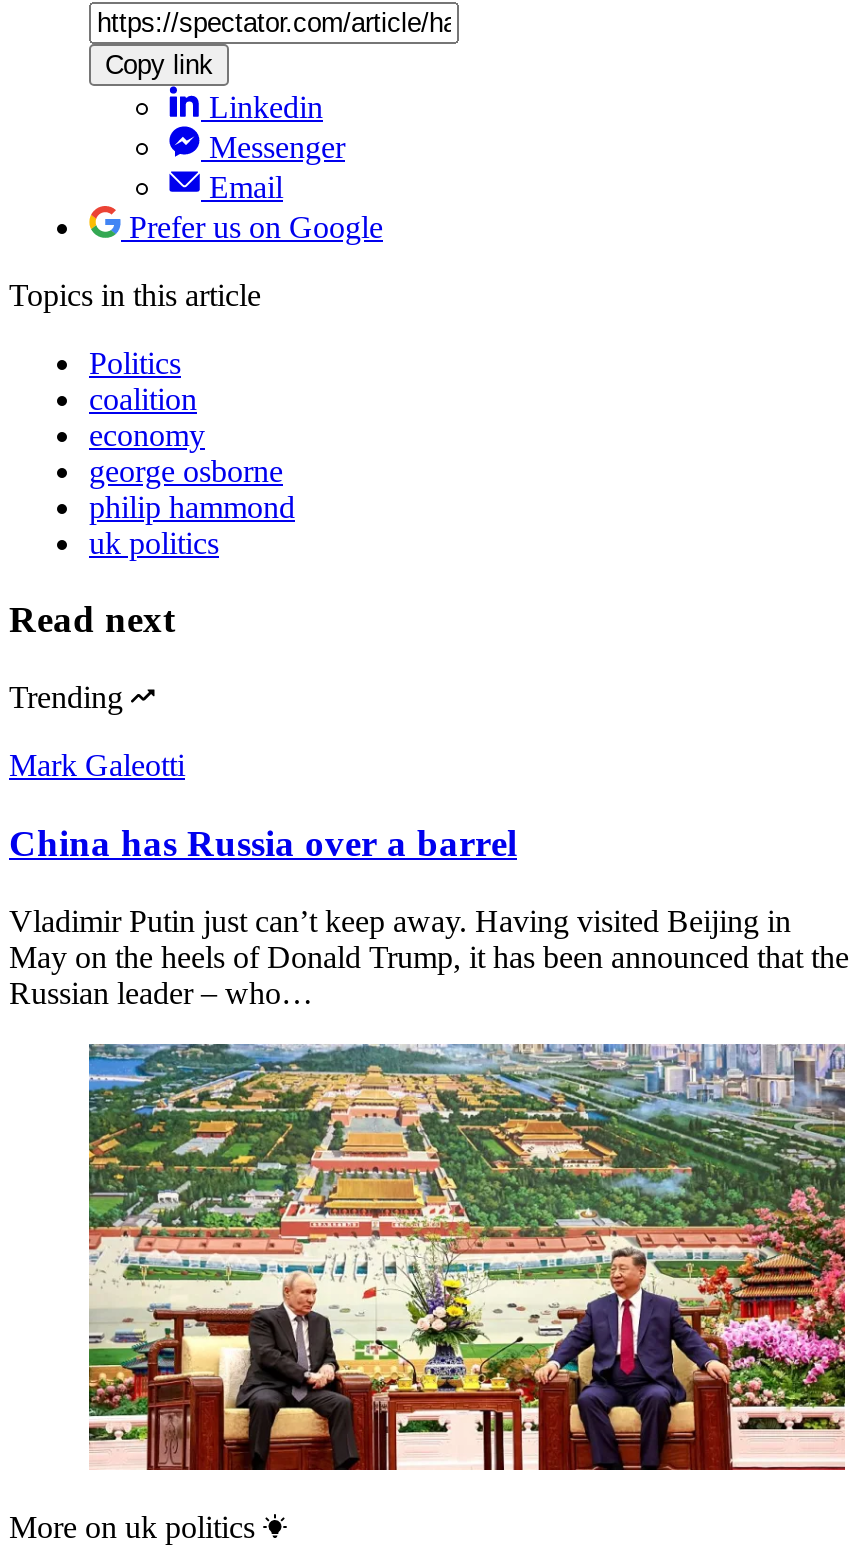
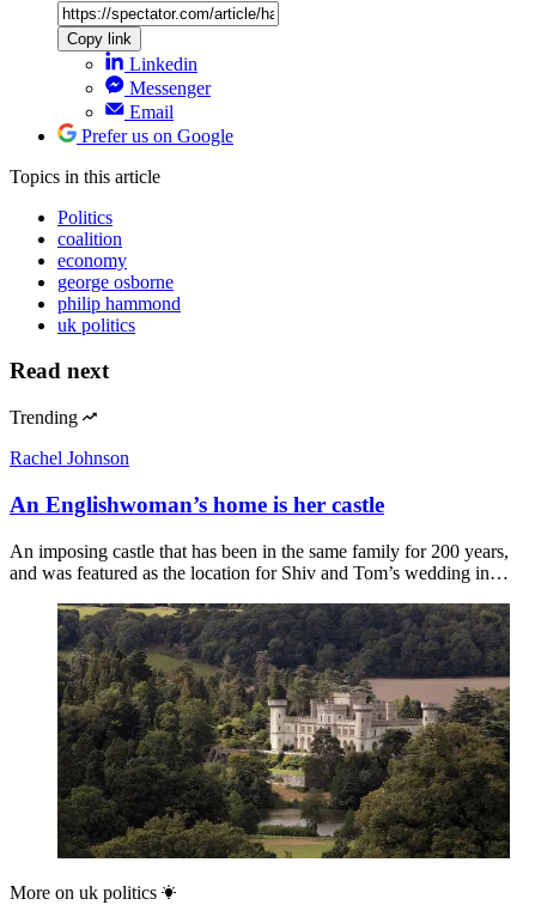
- Mark Galeotti
+ Rachel Johnson

- China has Russia over a barrel
+ An Englishwoman’s home is her castle

- Vladimir Putin just can’t keep away. Having visited Beijing in
- May on the heels of Donald Trump, it has been announced that the
- Russian leader – who…
+ An imposing castle that has been in the same family for 200 years,
+ and was featured as the location for Shiv and Tom’s wedding in…

- [image]
+ [image]
